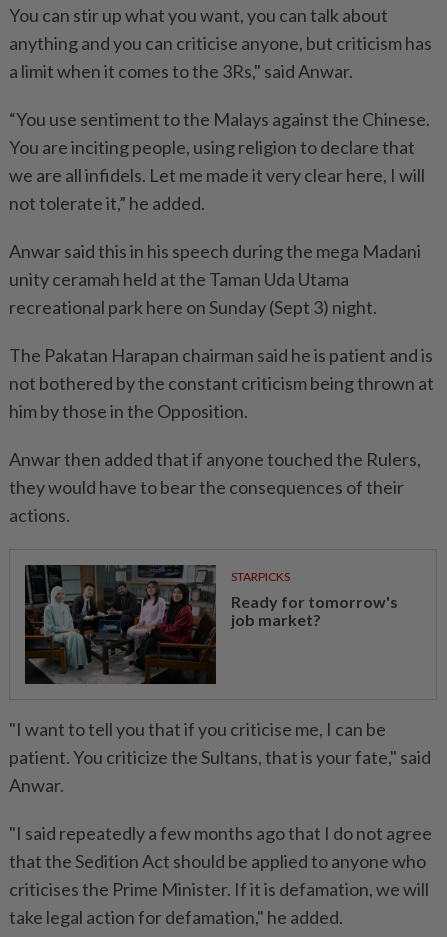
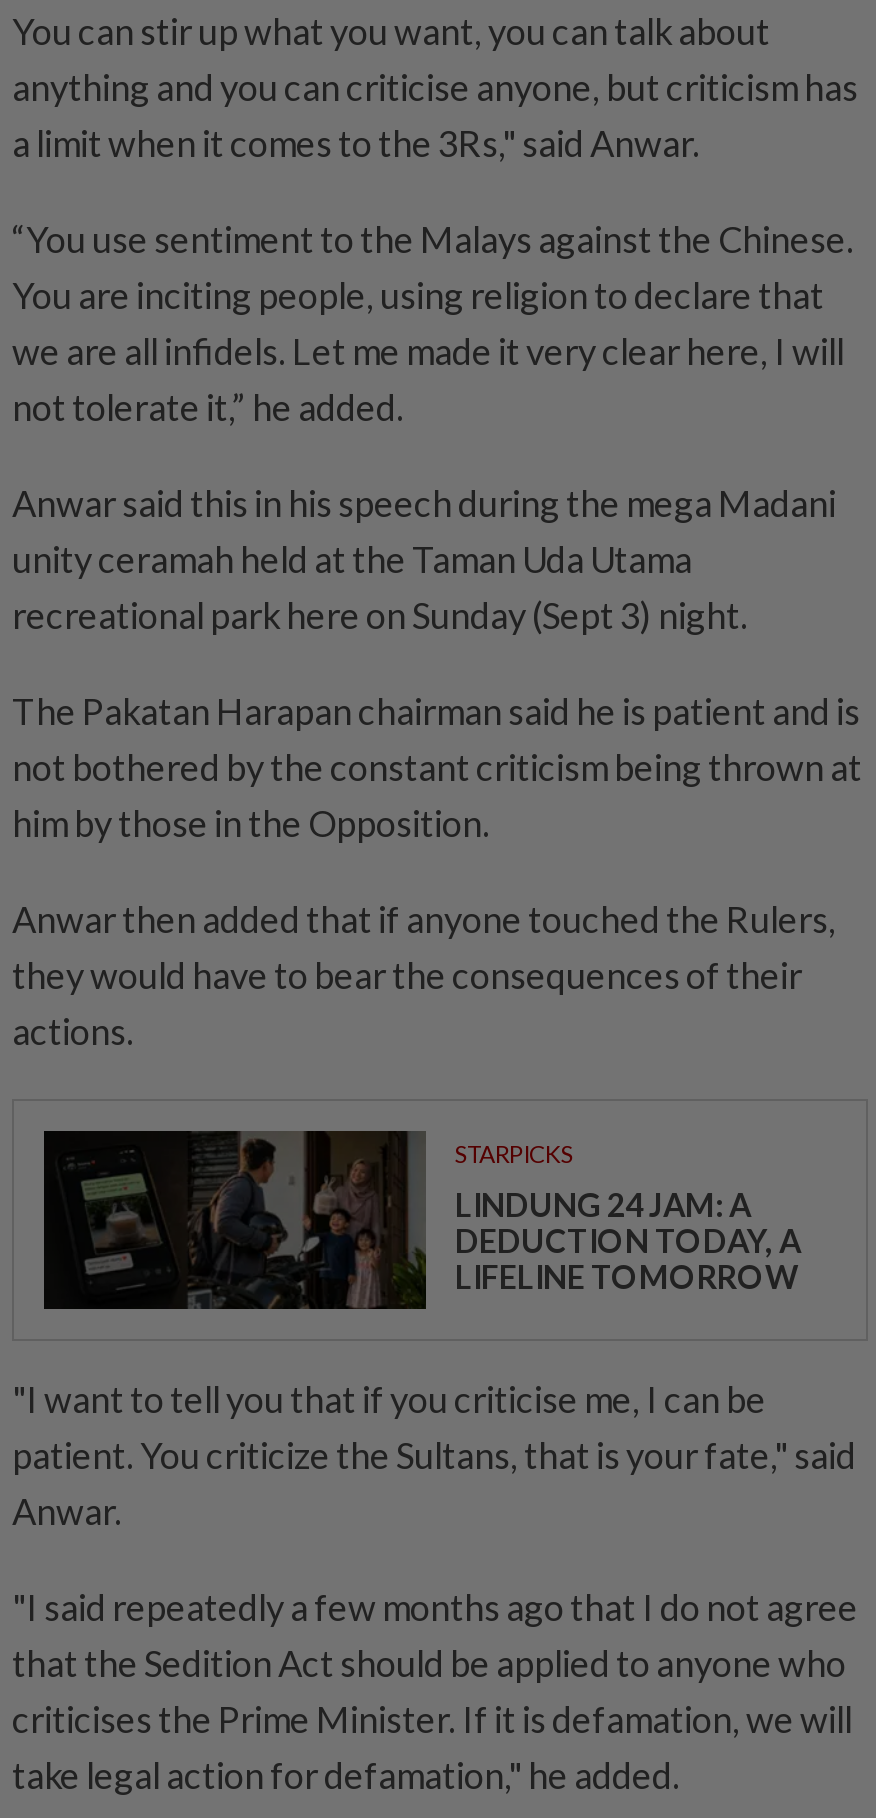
- [image]
- Ready for tomorrow's
- job market?
+ [image]
+ LINDUNG 24 JAM: A
+ DEDUCTION TODAY, A
+ LIFELINE TOMORROW
